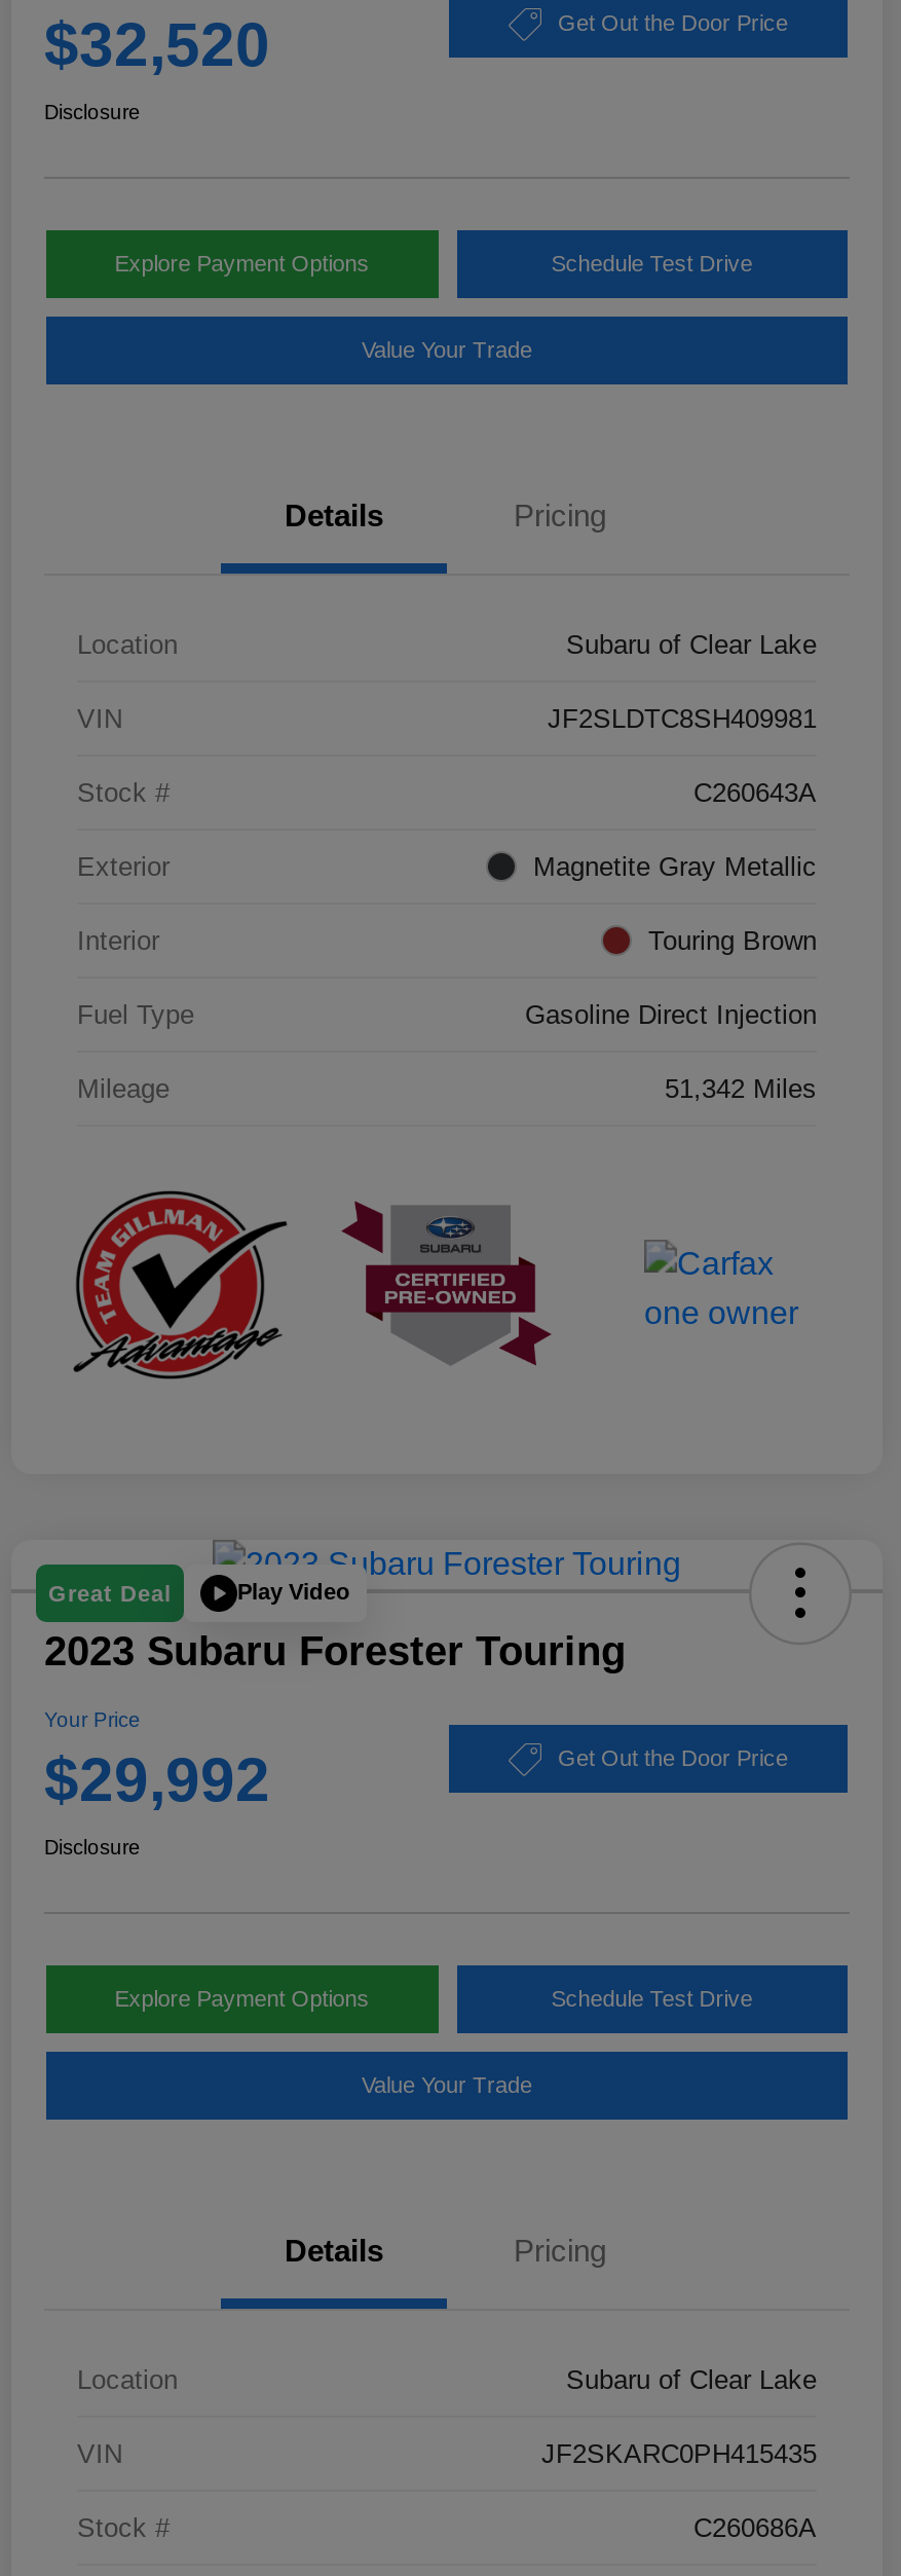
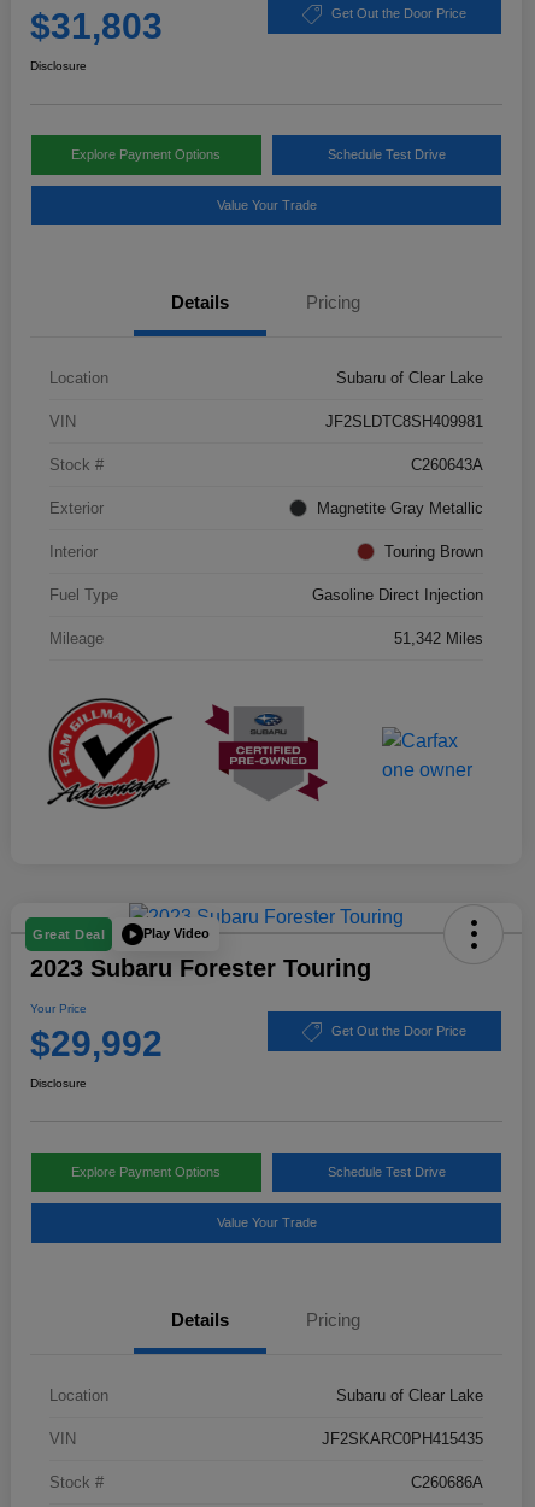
- $32,520
+ $31,803
